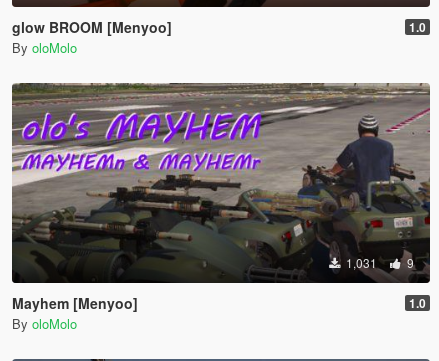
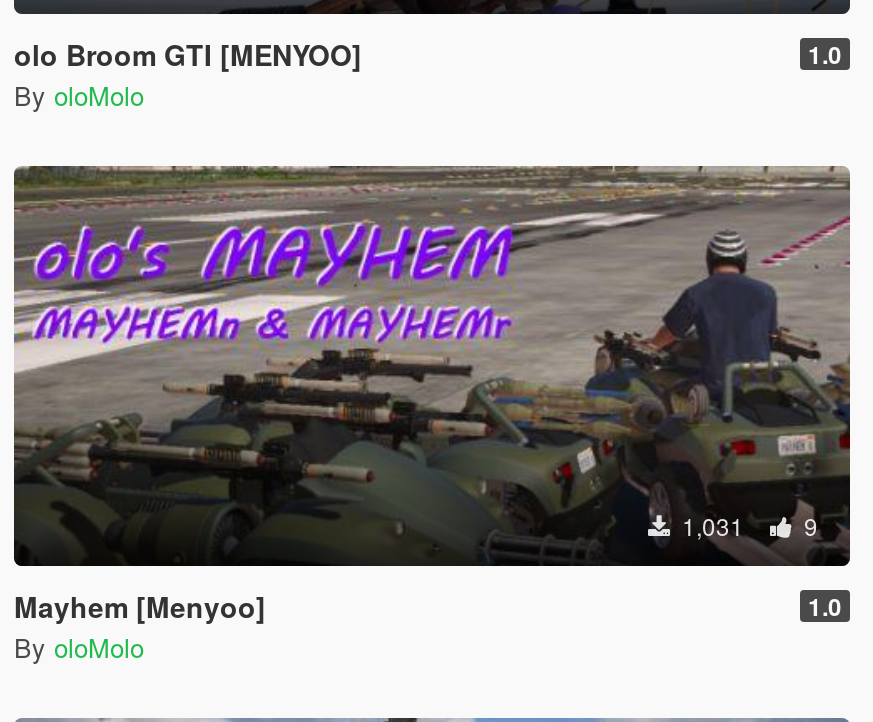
- glow BROOM [Menyoo]
+ olo Broom GTI [MENYOO]
